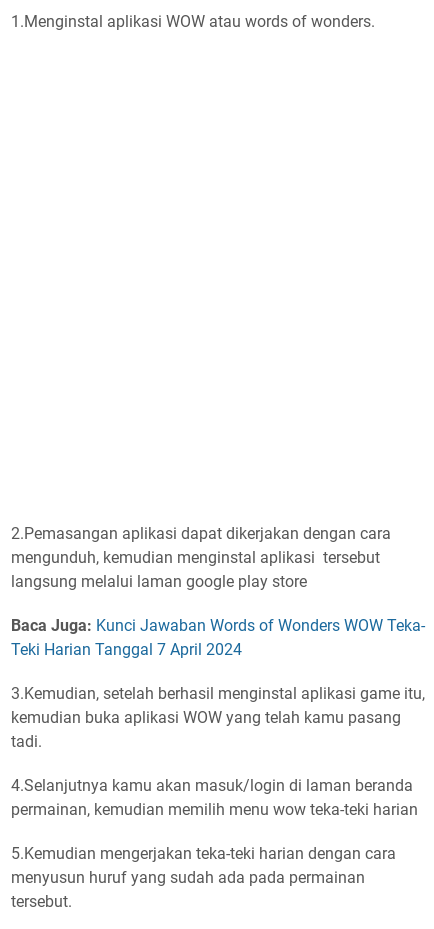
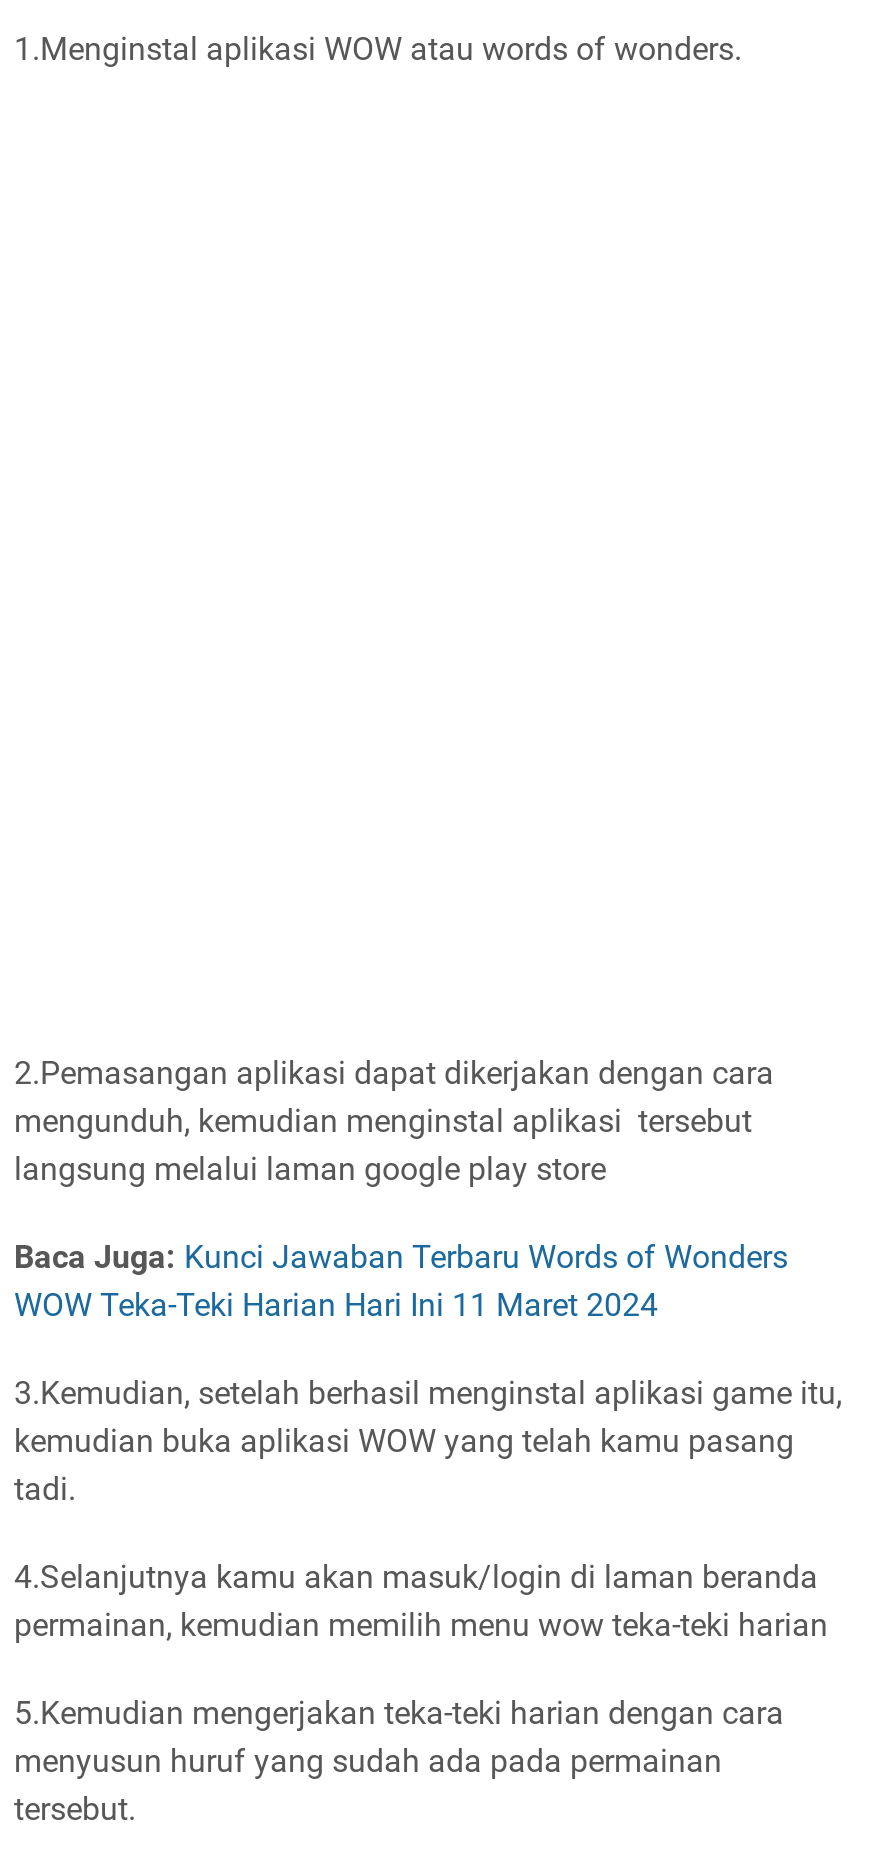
- Baca Juga: Kunci Jawaban Words of Wonders WOW Teka-
- Teki Harian Tanggal 7 April 2024
+ Baca Juga: Kunci Jawaban Terbaru Words of Wonders
+ WOW Teka-Teki Harian Hari Ini 11 Maret 2024
